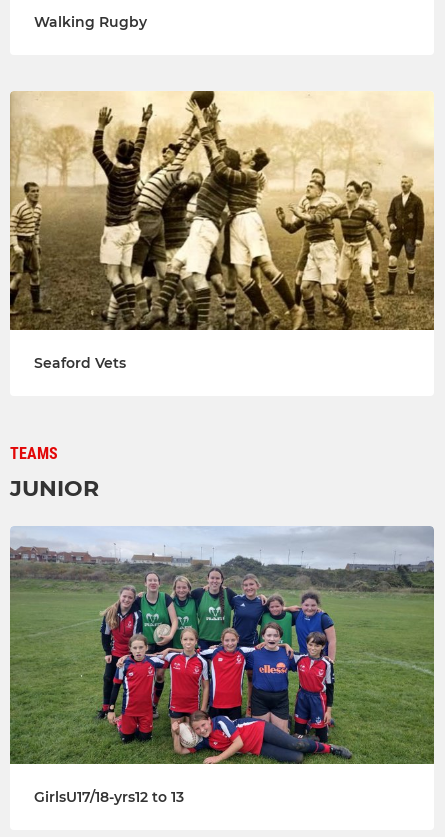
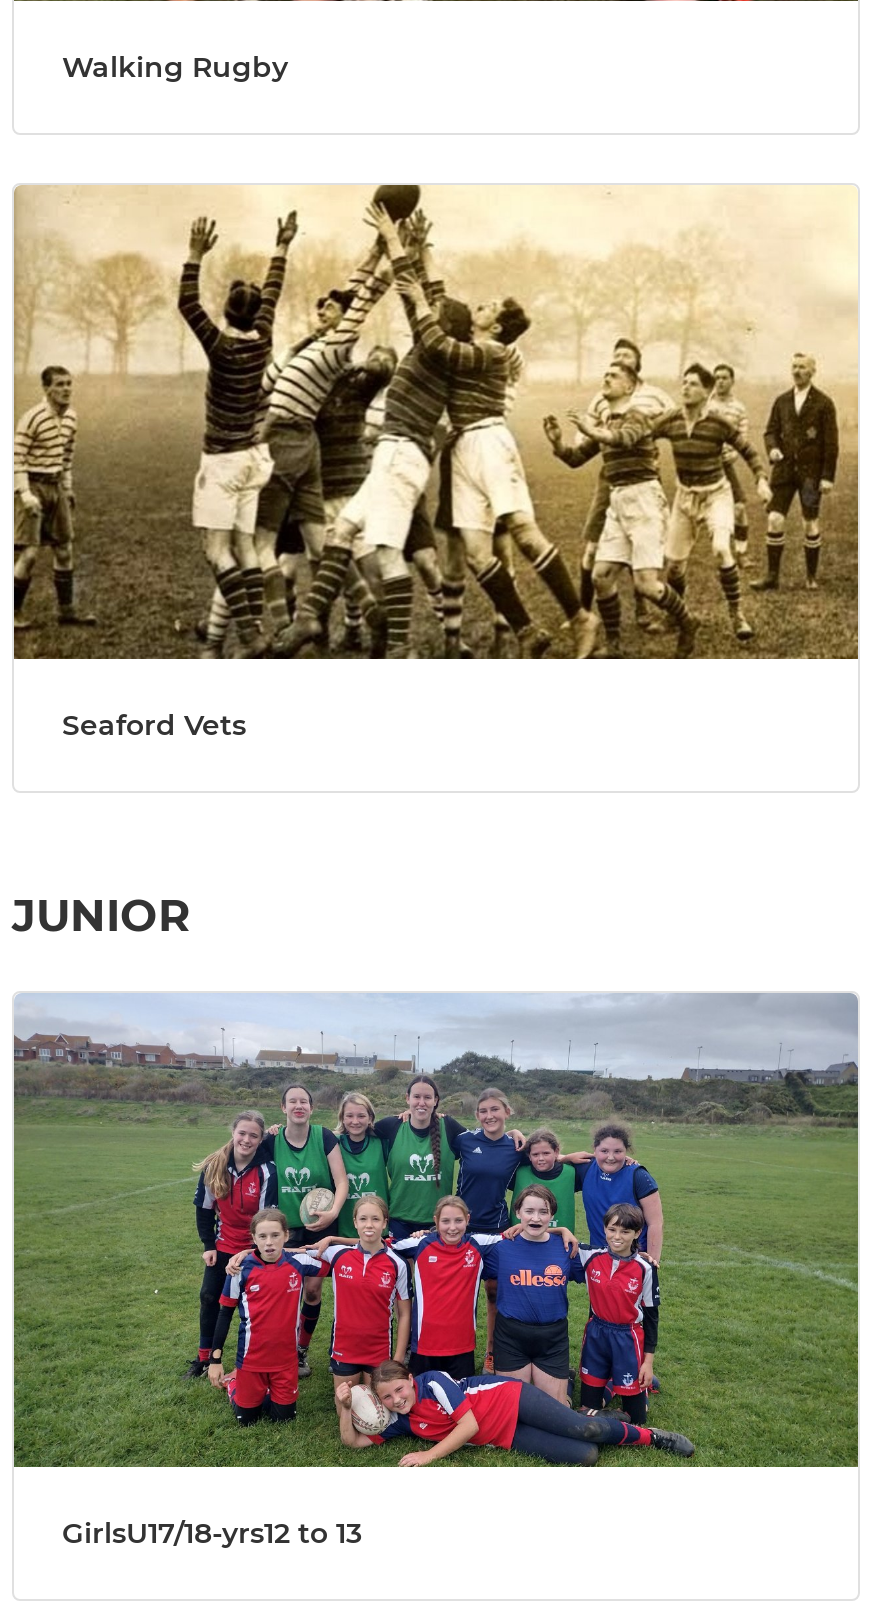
- TEAMS
